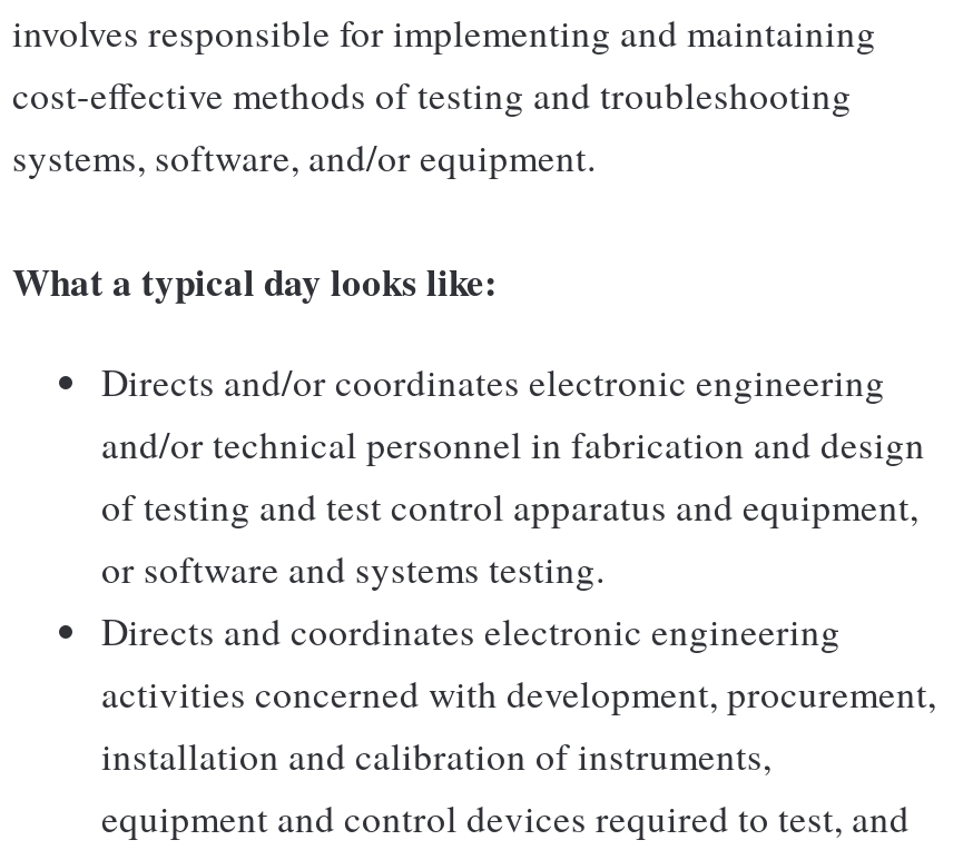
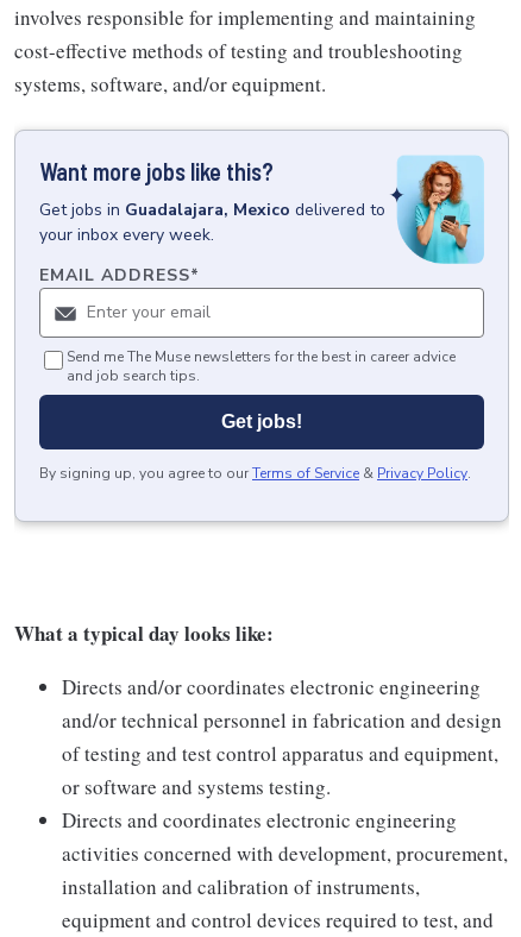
+ [image]
+ Want more jobs like this?
+ Get jobs in Guadalajara, Mexico delivered to
+ your inbox every week.
+ EMAIL ADDRESS*

+ Send me The Muse newsletters for the best in career advice
+ and job search tips.
+ Get jobs!
+ By signing up, you agree to our Terms of Service & Privacy Policy.
